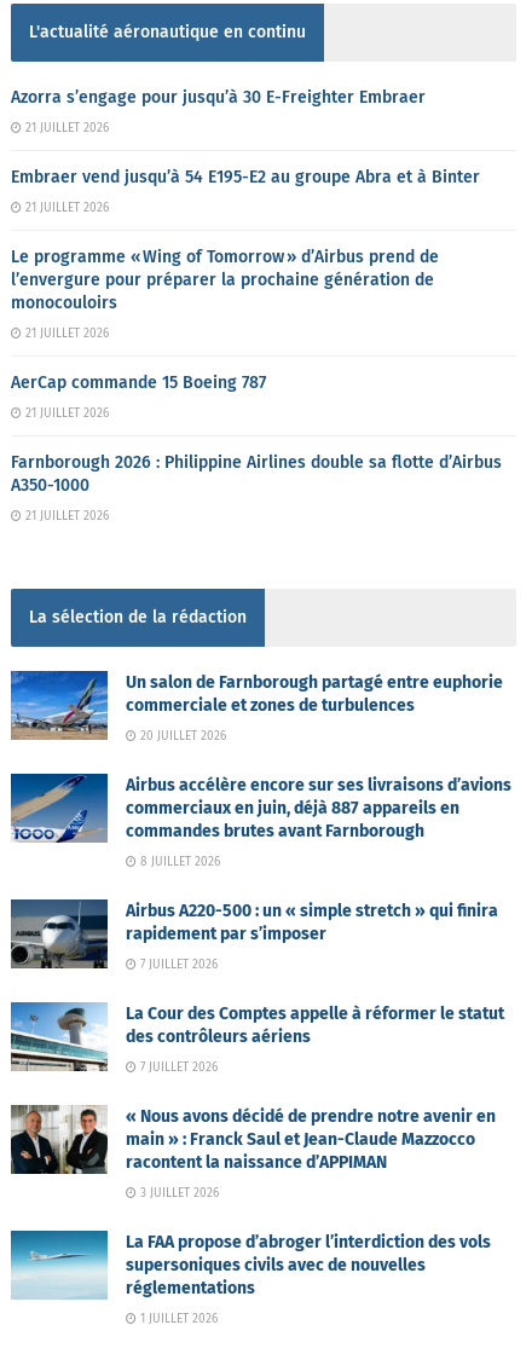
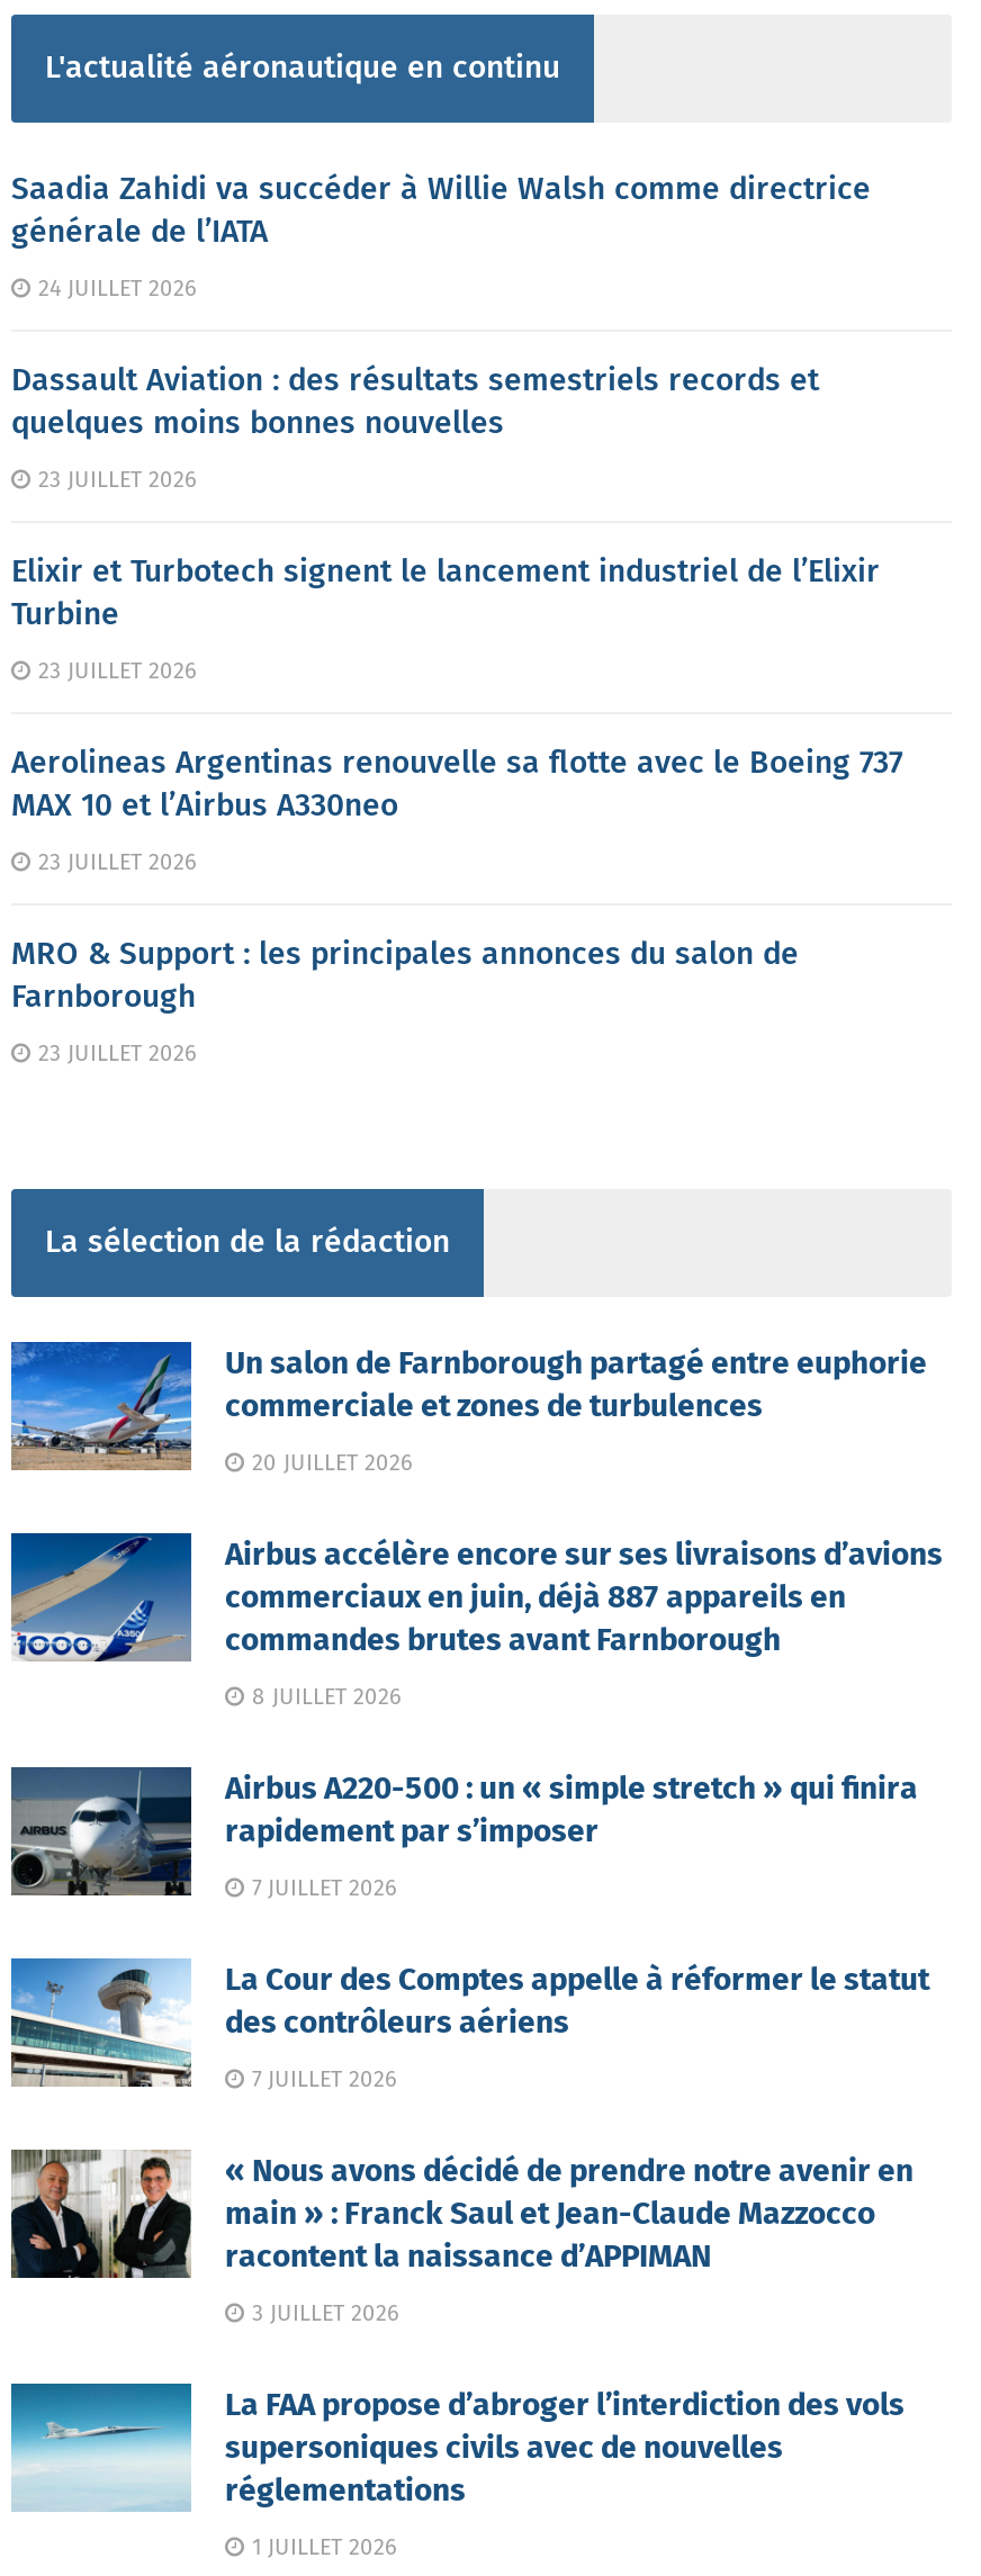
- Azorra s’engage pour jusqu’à 30 E-Freighter Embraer
+ Saadia Zahidi va succéder à Willie Walsh comme directrice
+ générale de l’IATA

- 21 JUILLET 2026
+ 24 JUILLET 2026

- Embraer vend jusqu’à 54 E195-E2 au groupe Abra et à Binter
+ Dassault Aviation : des résultats semestriels records et
+ quelques moins bonnes nouvelles

- 21 JUILLET 2026
+ 23 JUILLET 2026

- Le programme « Wing of Tomorrow » d’Airbus prend de
- l’envergure pour préparer la prochaine génération de
- monocouloirs
+ Elixir et Turbotech signent le lancement industriel de l’Elixir
+ Turbine

- 21 JUILLET 2026
+ 23 JUILLET 2026

- AerCap commande 15 Boeing 787
+ Aerolineas Argentinas renouvelle sa flotte avec le Boeing 737
+ MAX 10 et l’Airbus A330neo

- 21 JUILLET 2026
+ 23 JUILLET 2026

- Farnborough 2026 : Philippine Airlines double sa flotte d’Airbus
- A350-1000
+ MRO & Support : les principales annonces du salon de
+ Farnborough

- 21 JUILLET 2026
+ 23 JUILLET 2026
